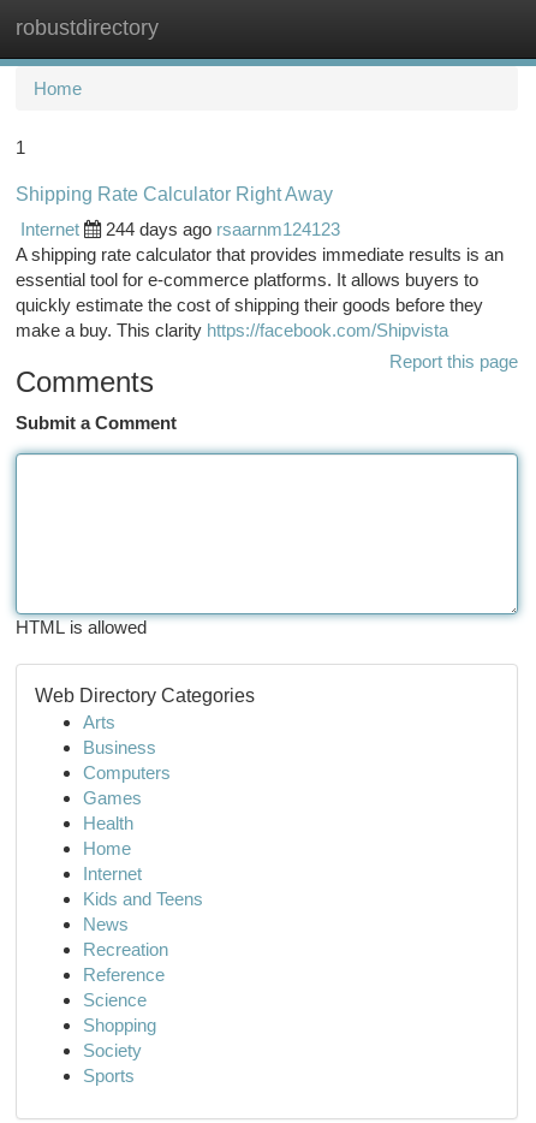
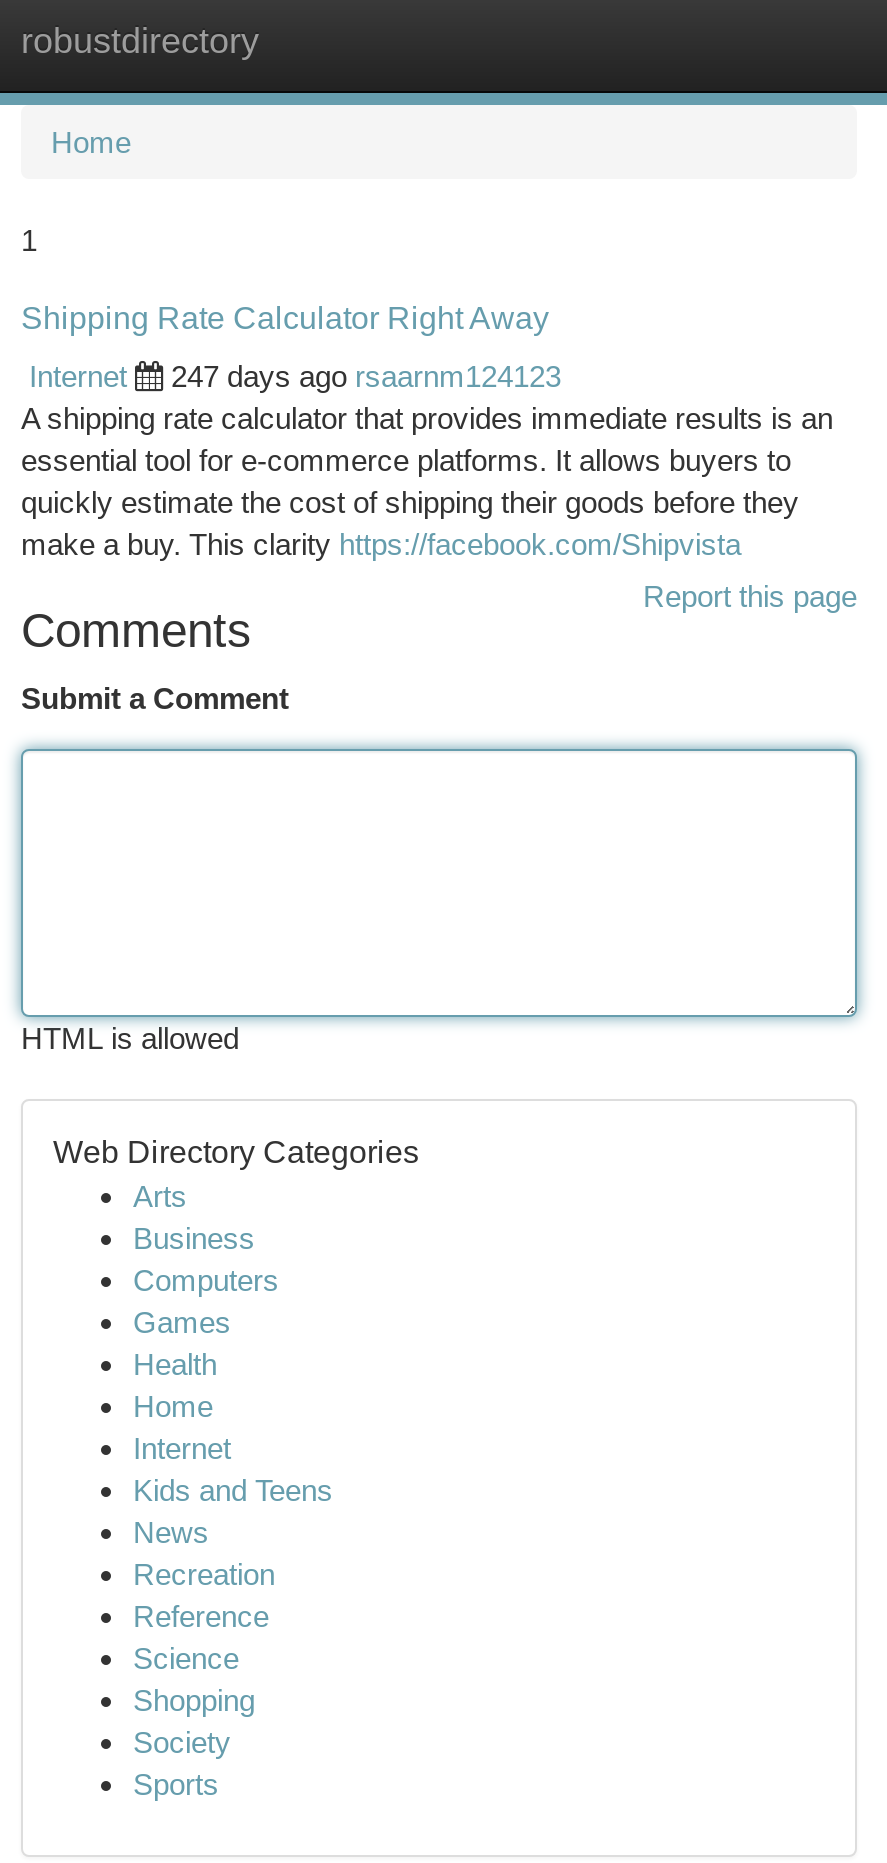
- 244 days ago rsaarnm124123
+ 247 days ago rsaarnm124123
